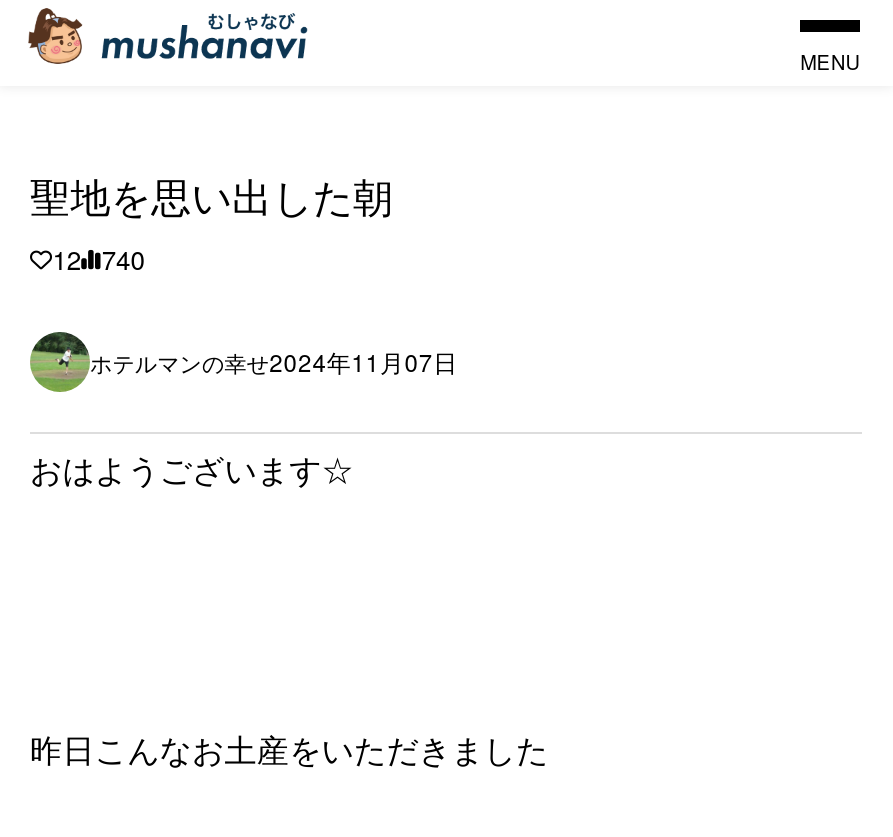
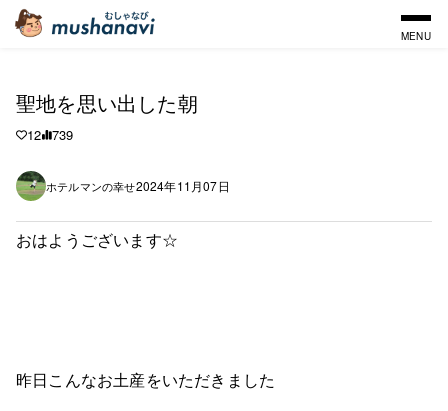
- 12 740
+ 12 739
